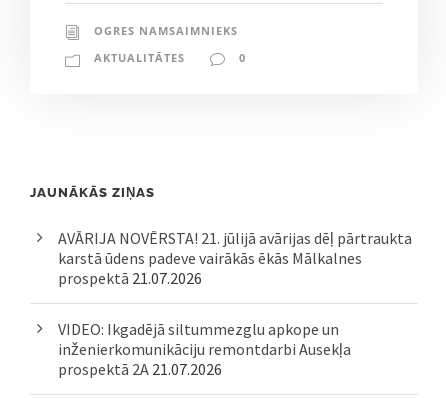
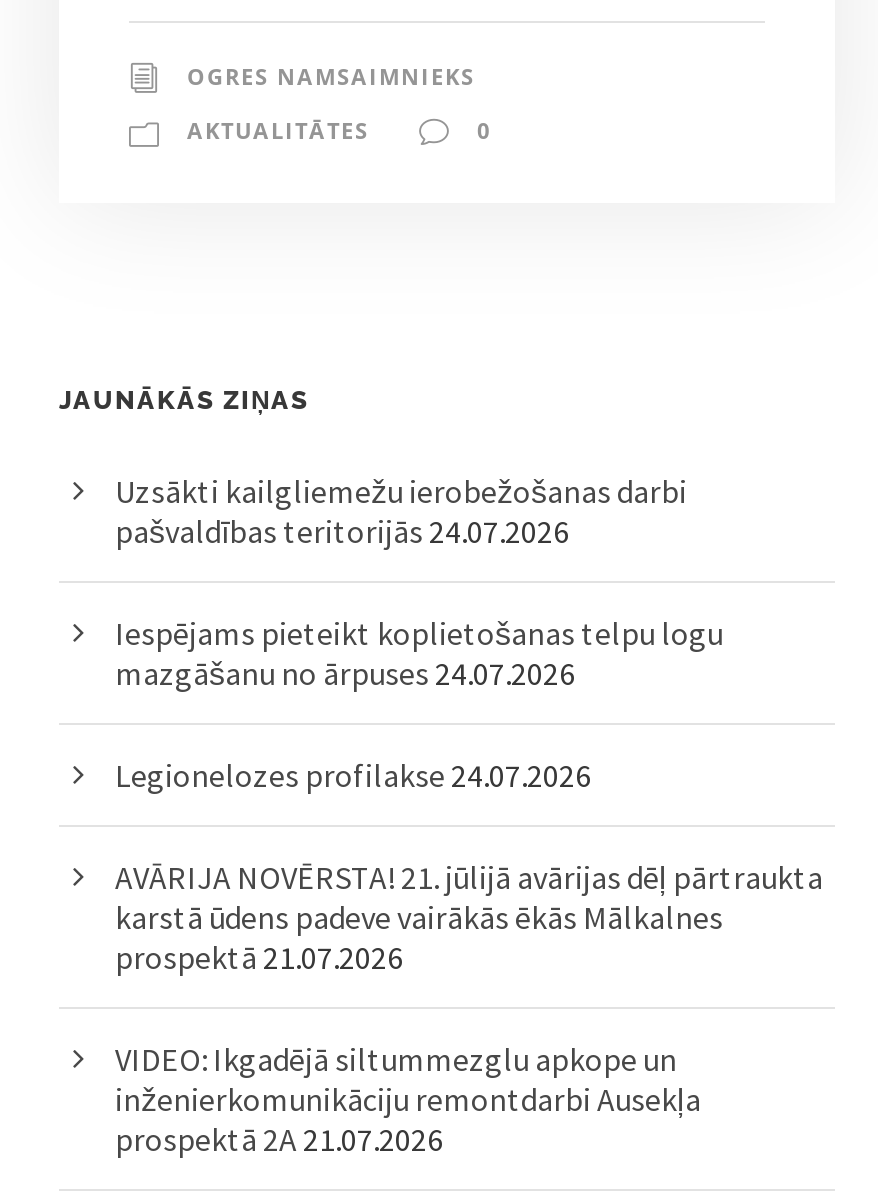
+ Uzsākti kailgliemežu ierobežošanas darbi
+ pašvaldības teritorijās 24.07.2026
+ Iespējams pieteikt koplietošanas telpu logu
+ mazgāšanu no ārpuses 24.07.2026
+ Legionelozes profilakse 24.07.2026
